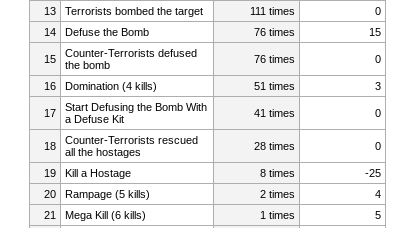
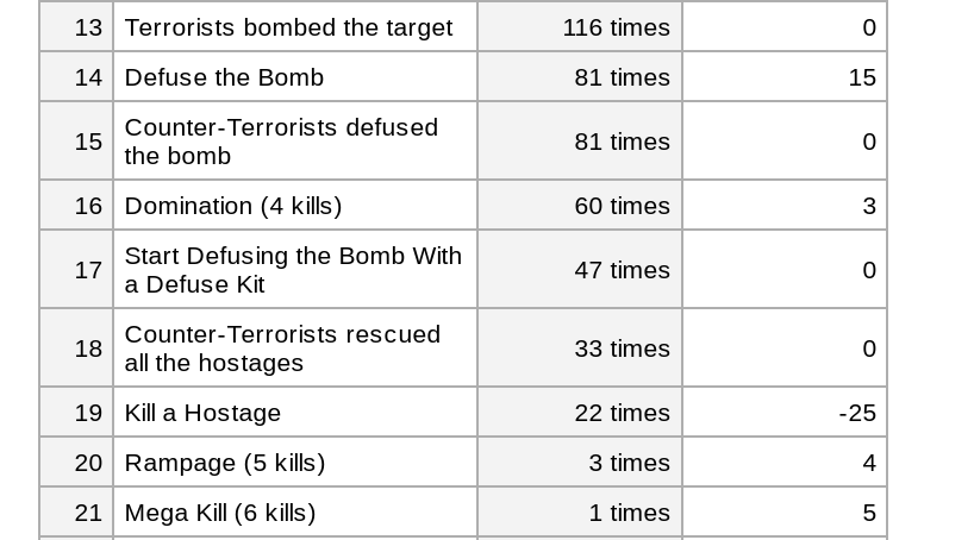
- 111 times
+ 116 times

- 76 times
+ 81 times

- 76 times
+ 81 times

- 51 times
+ 60 times

- 41 times
+ 47 times

- 28 times
+ 33 times

- 8 times
+ 22 times

- 2 times
+ 3 times
